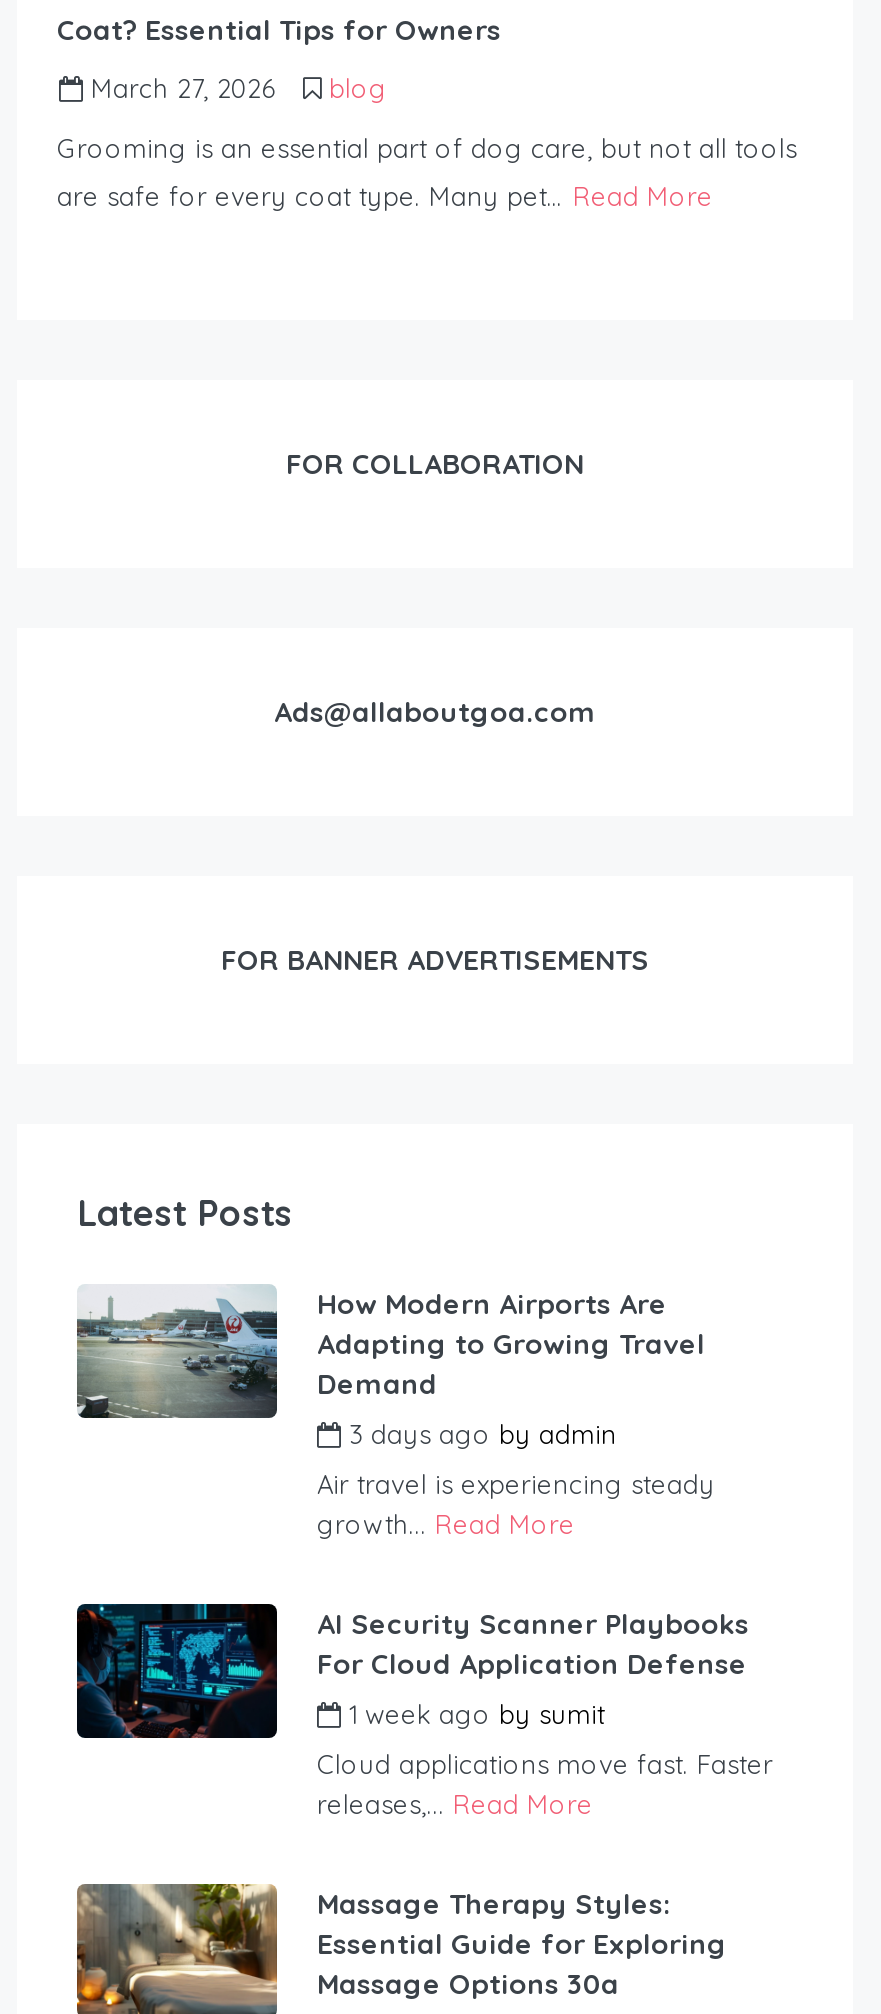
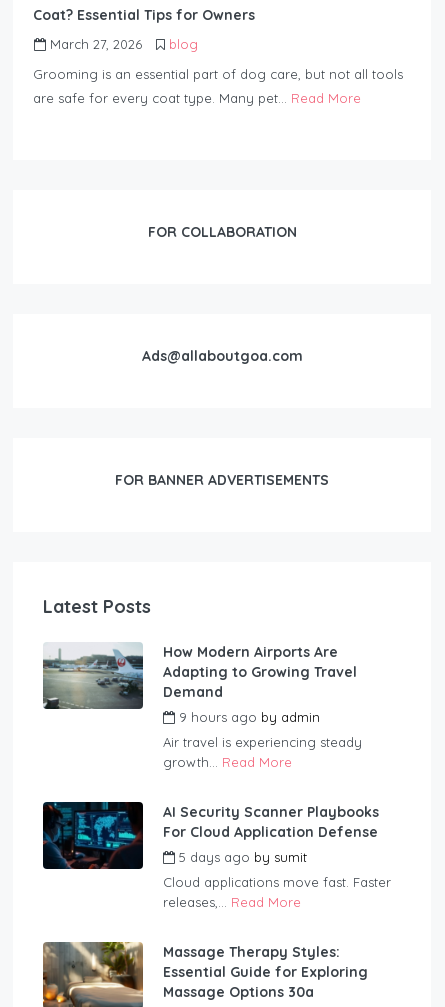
- 3 days ago by admin
+ 9 hours ago by admin

- 1 week ago by sumit
+ 5 days ago by sumit
